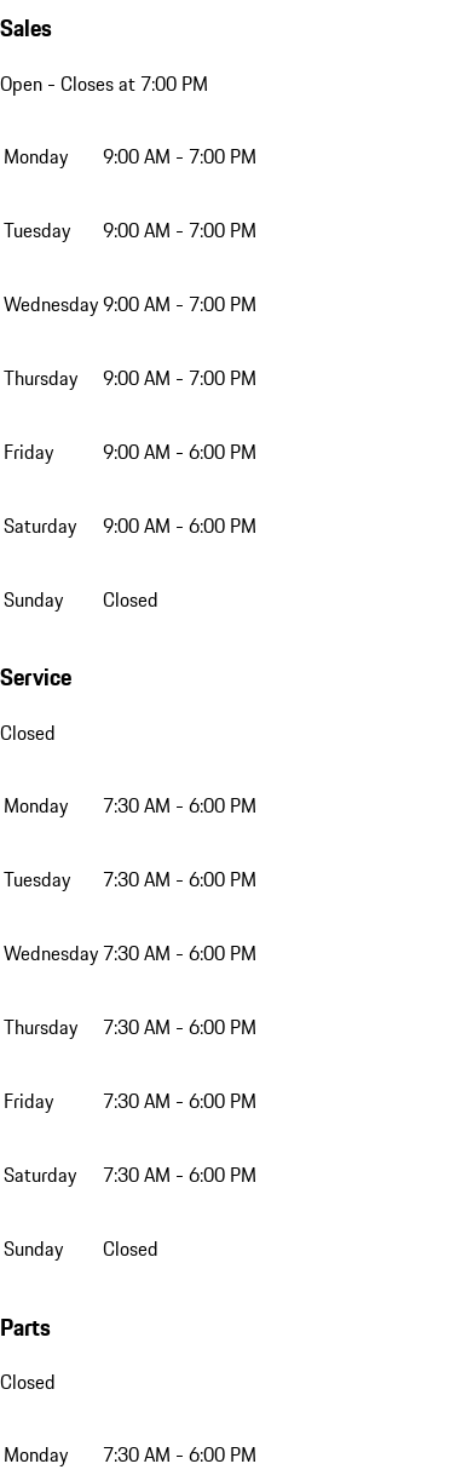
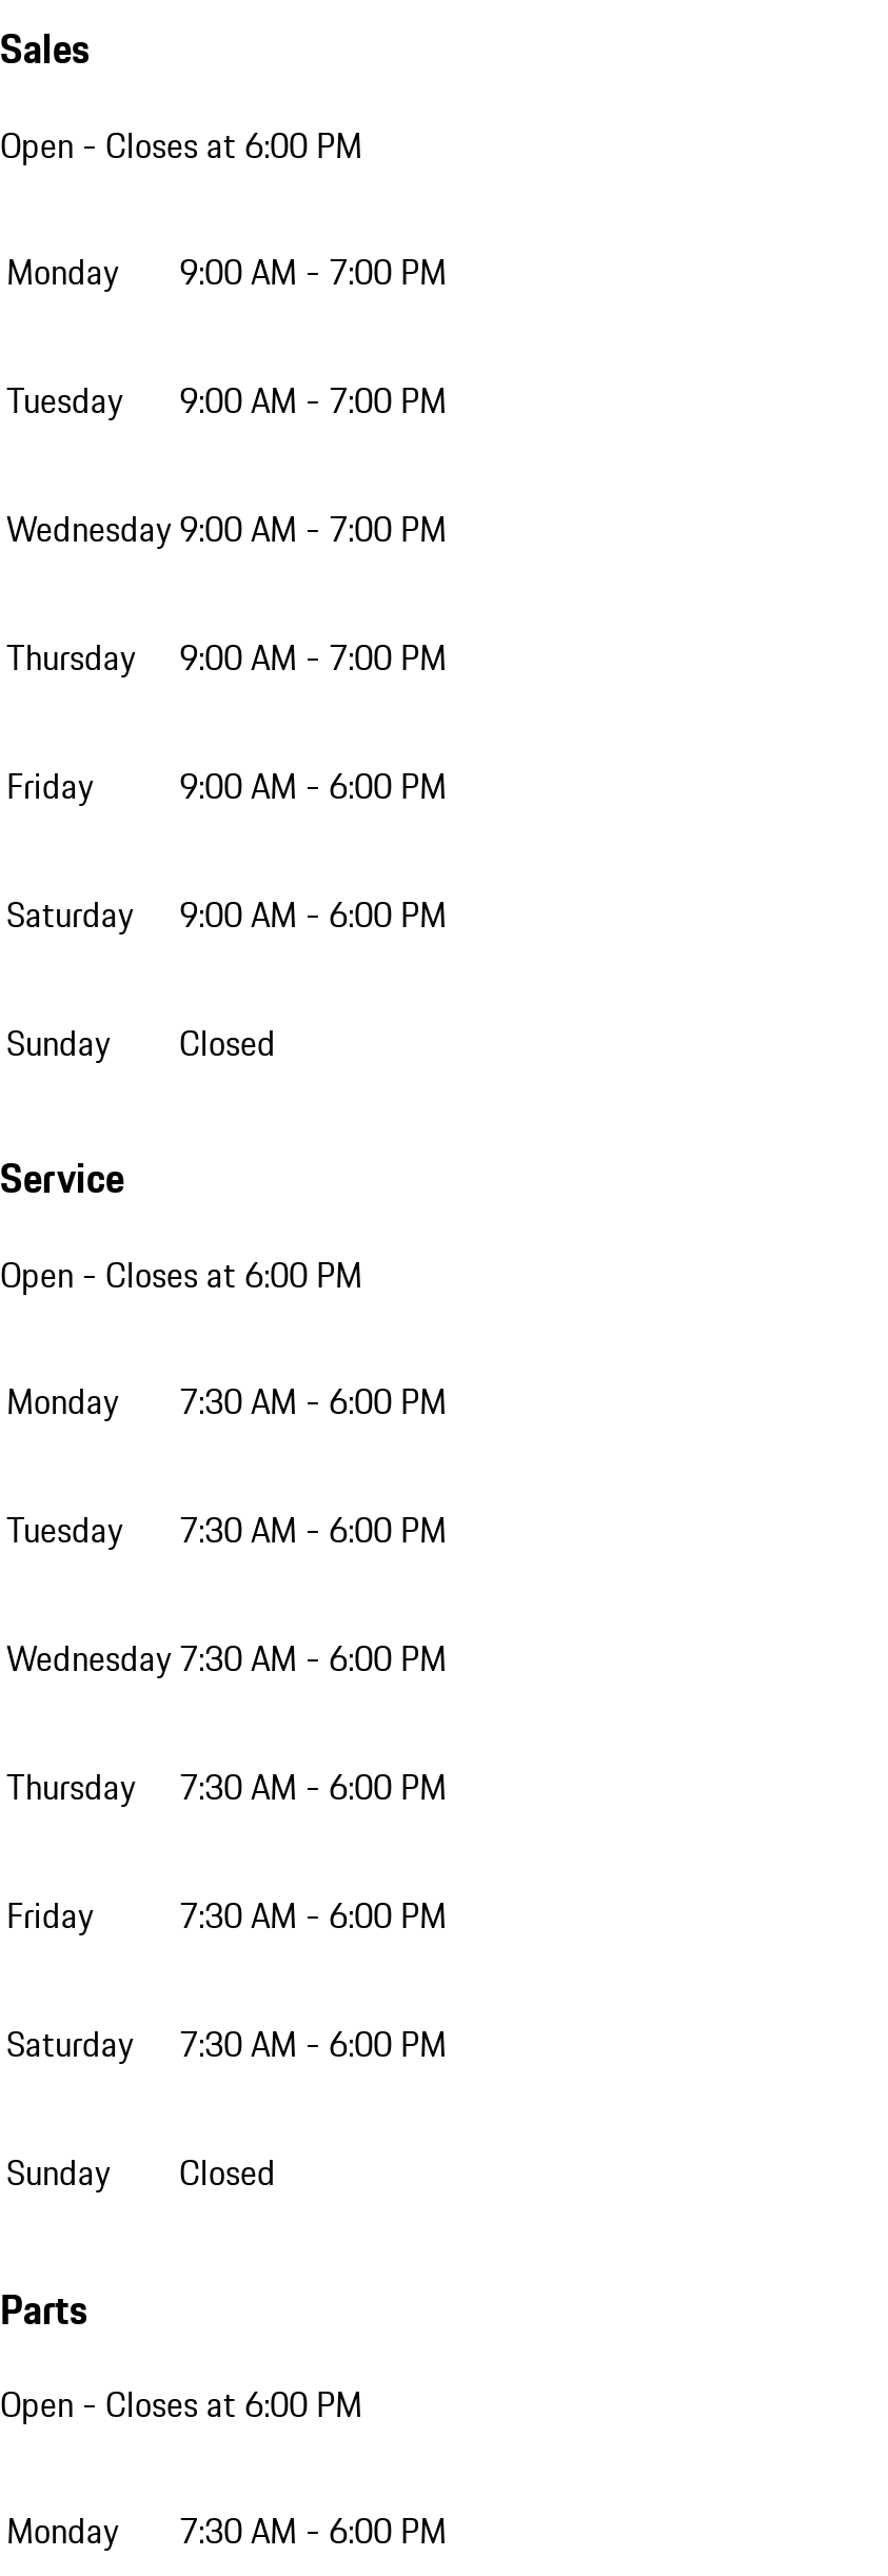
- Open - Closes at 7:00 PM
+ Open - Closes at 6:00 PM

- Closed
+ Open - Closes at 6:00 PM

- Closed
+ Open - Closes at 6:00 PM
